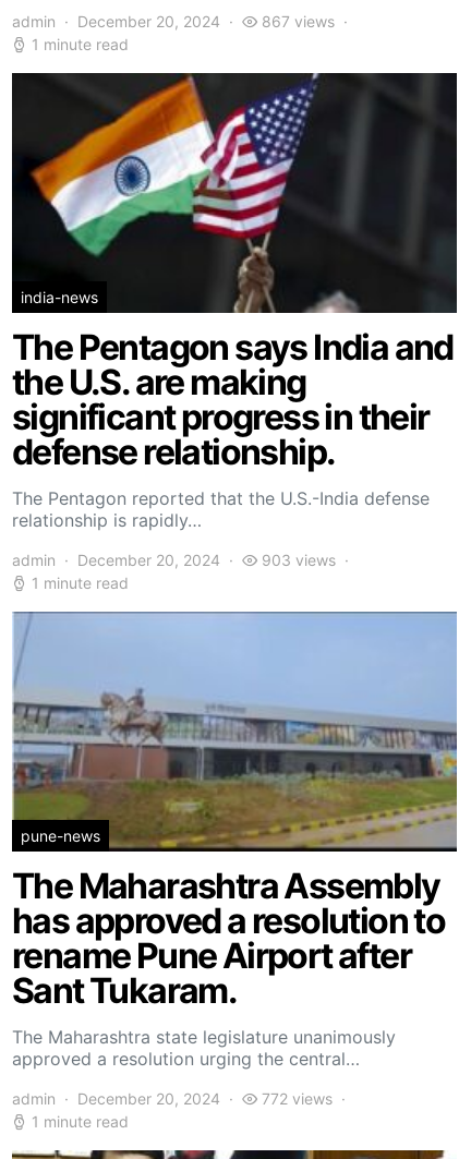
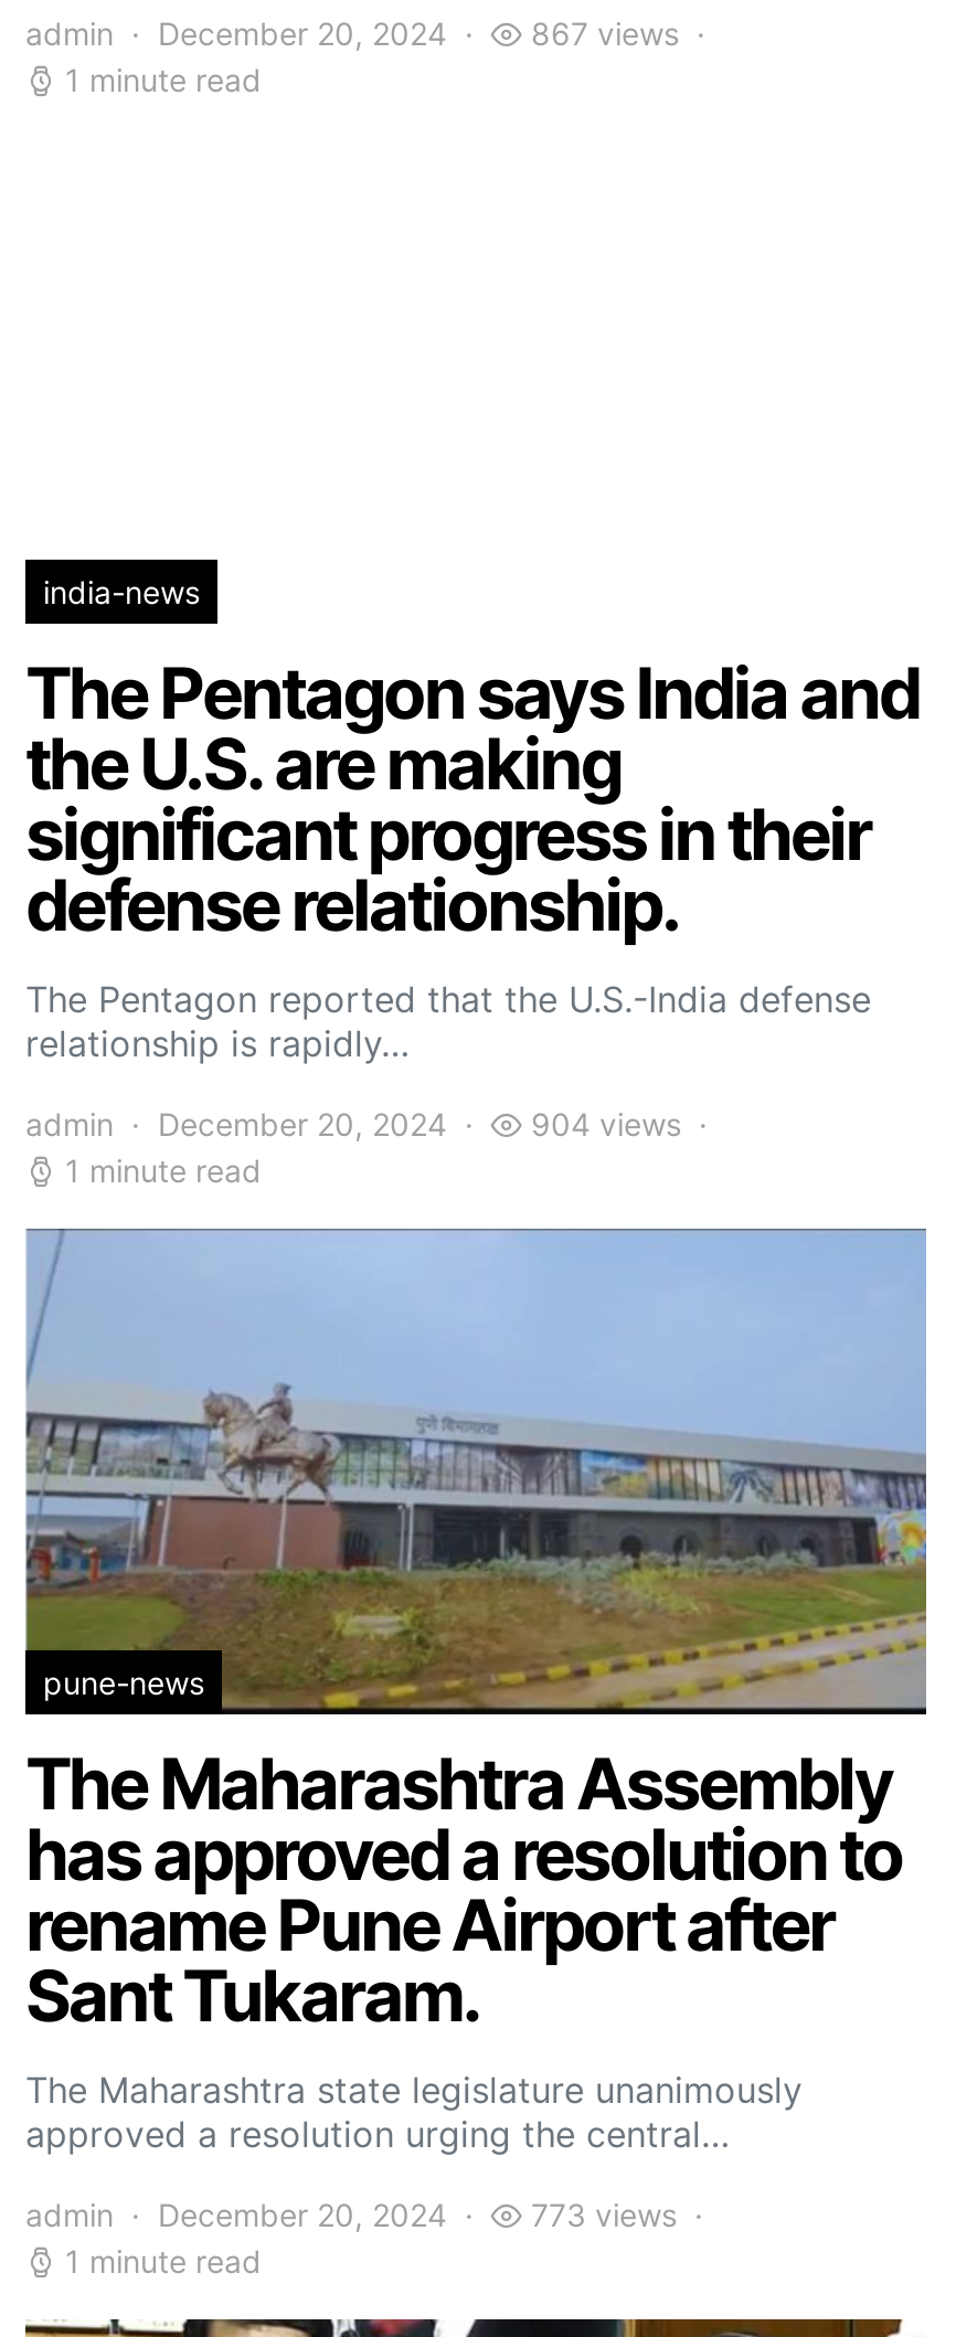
- [image]

- 903 views
+ 904 views

- 772 views
+ 773 views
